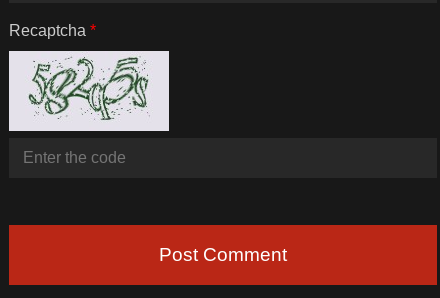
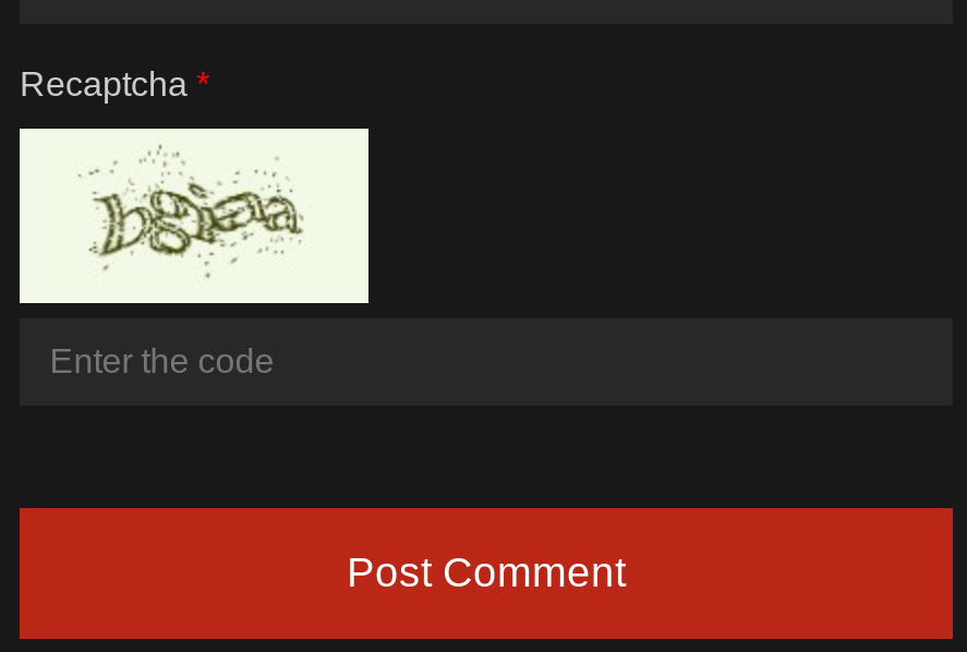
- [image]
+ [image]
